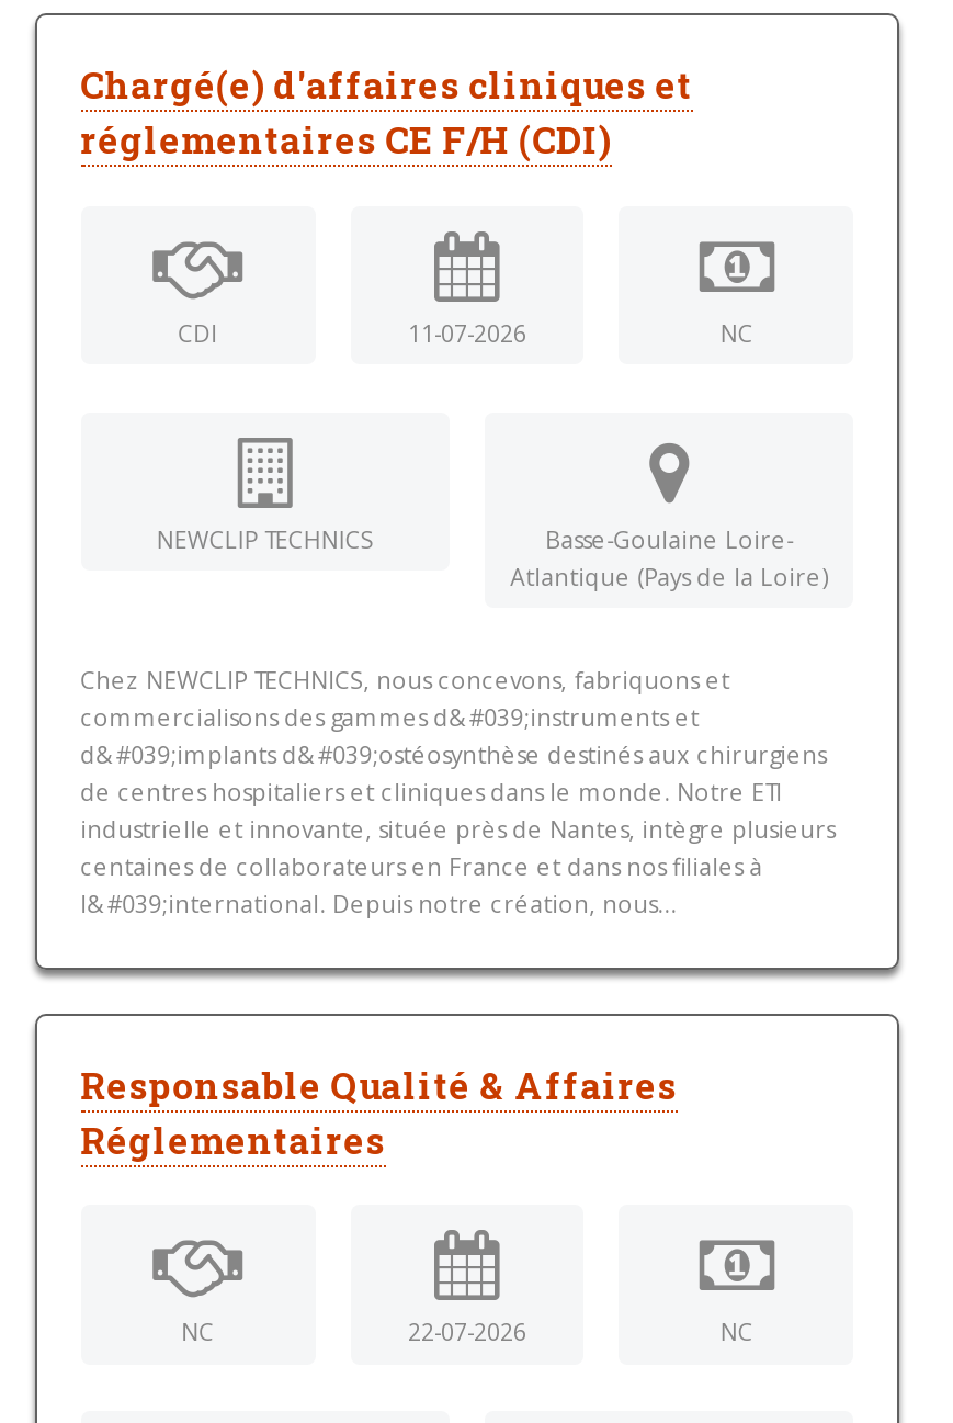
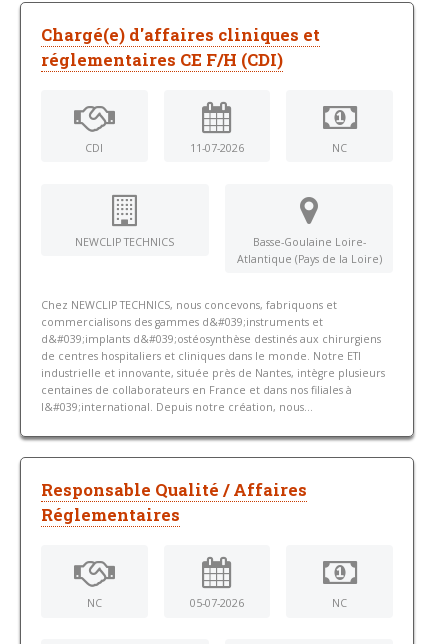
- Responsable Qualité & Affaires
+ Responsable Qualité / Affaires

- 22-07-2026
+ 05-07-2026
